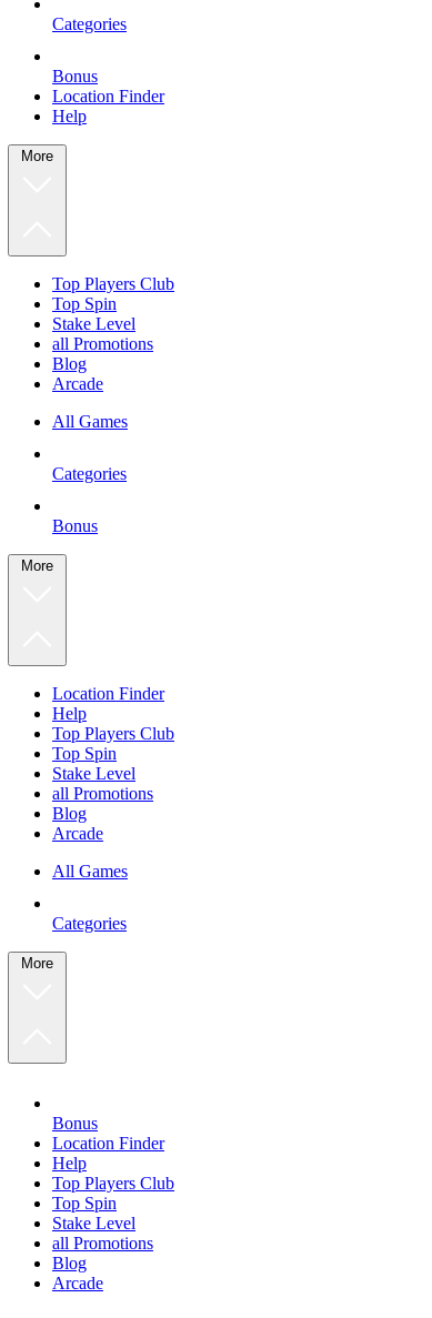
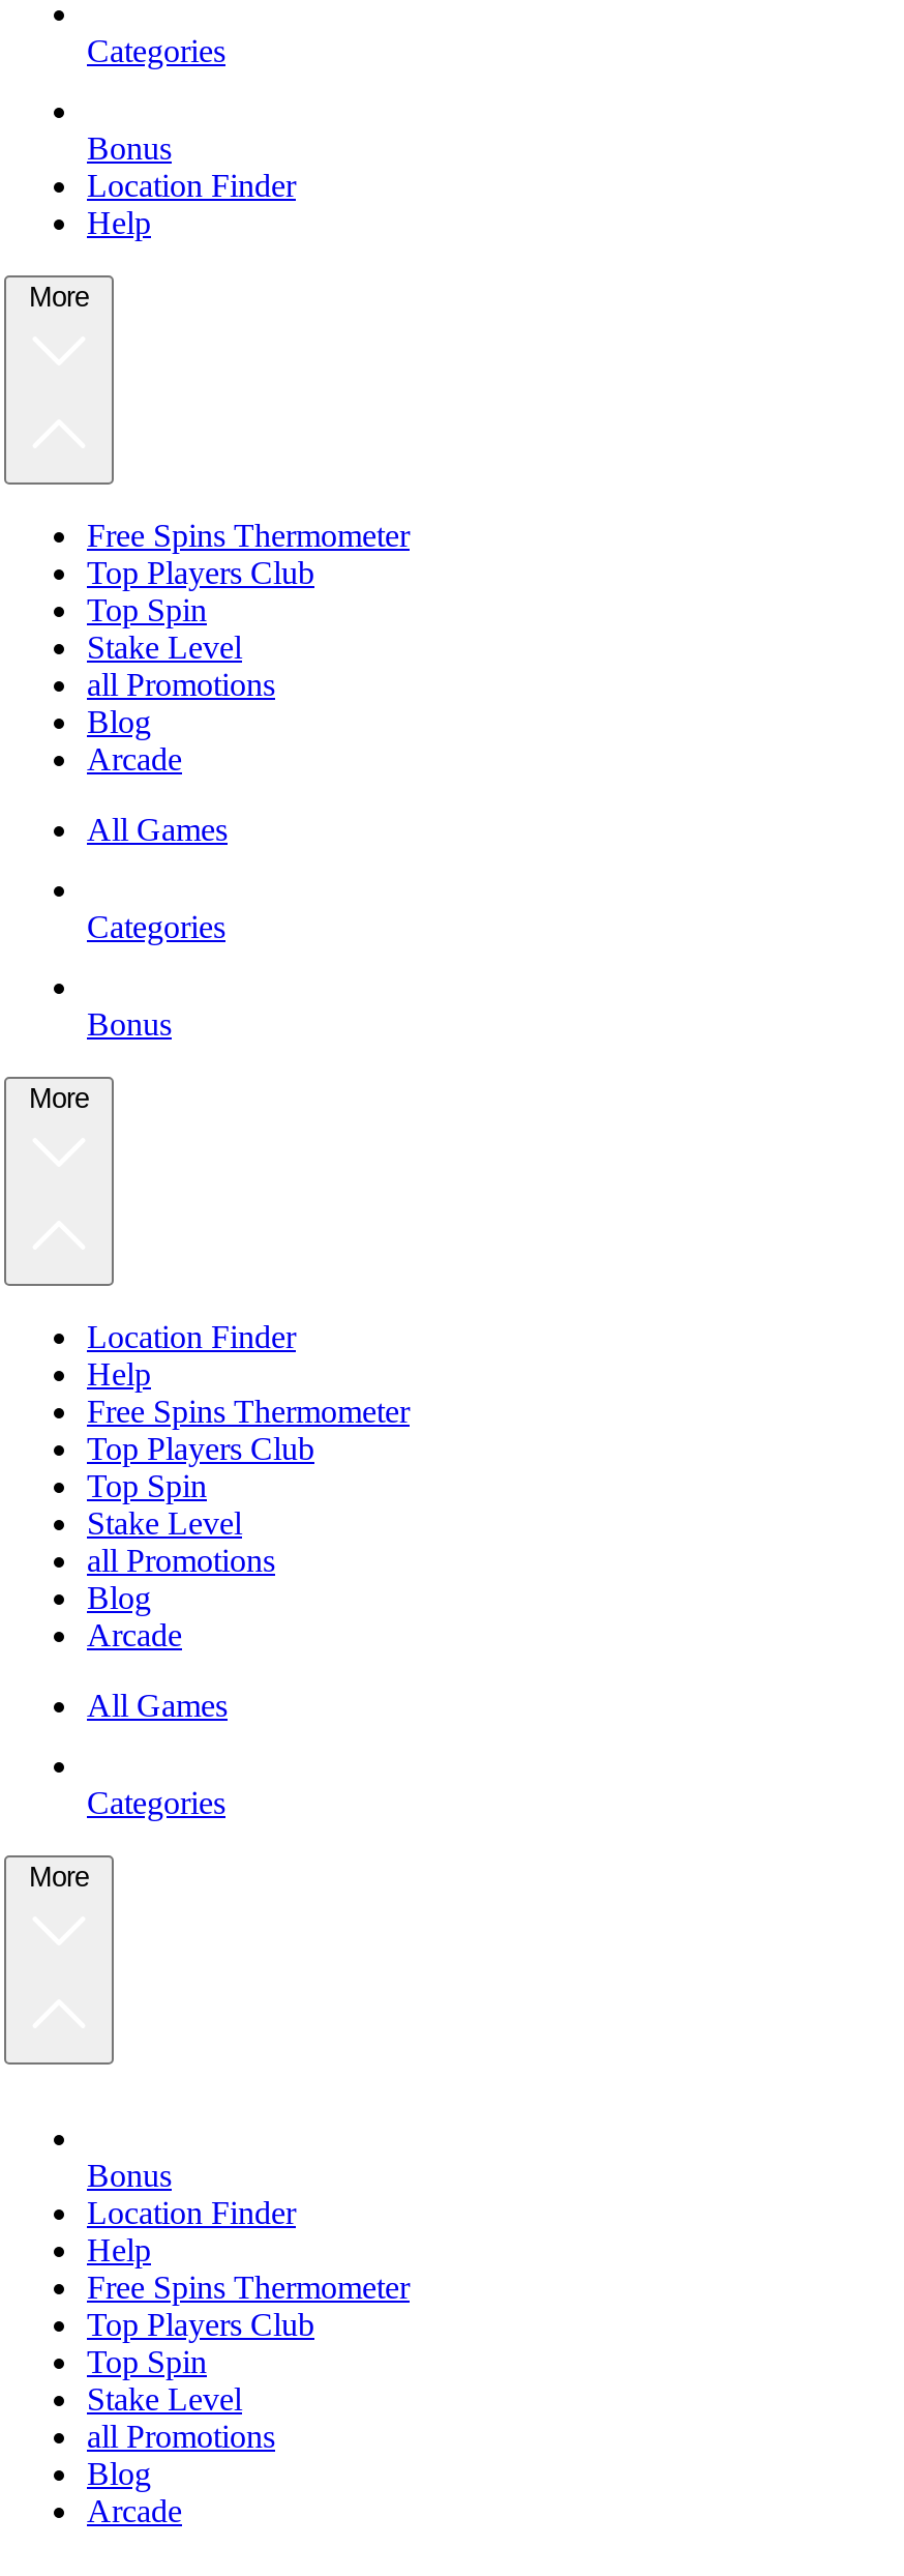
+ Free Spins Thermometer

+ Free Spins Thermometer

+ Free Spins Thermometer
